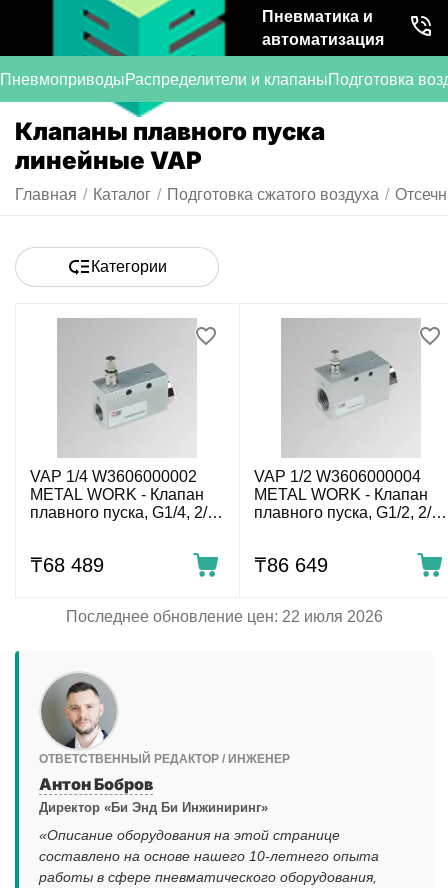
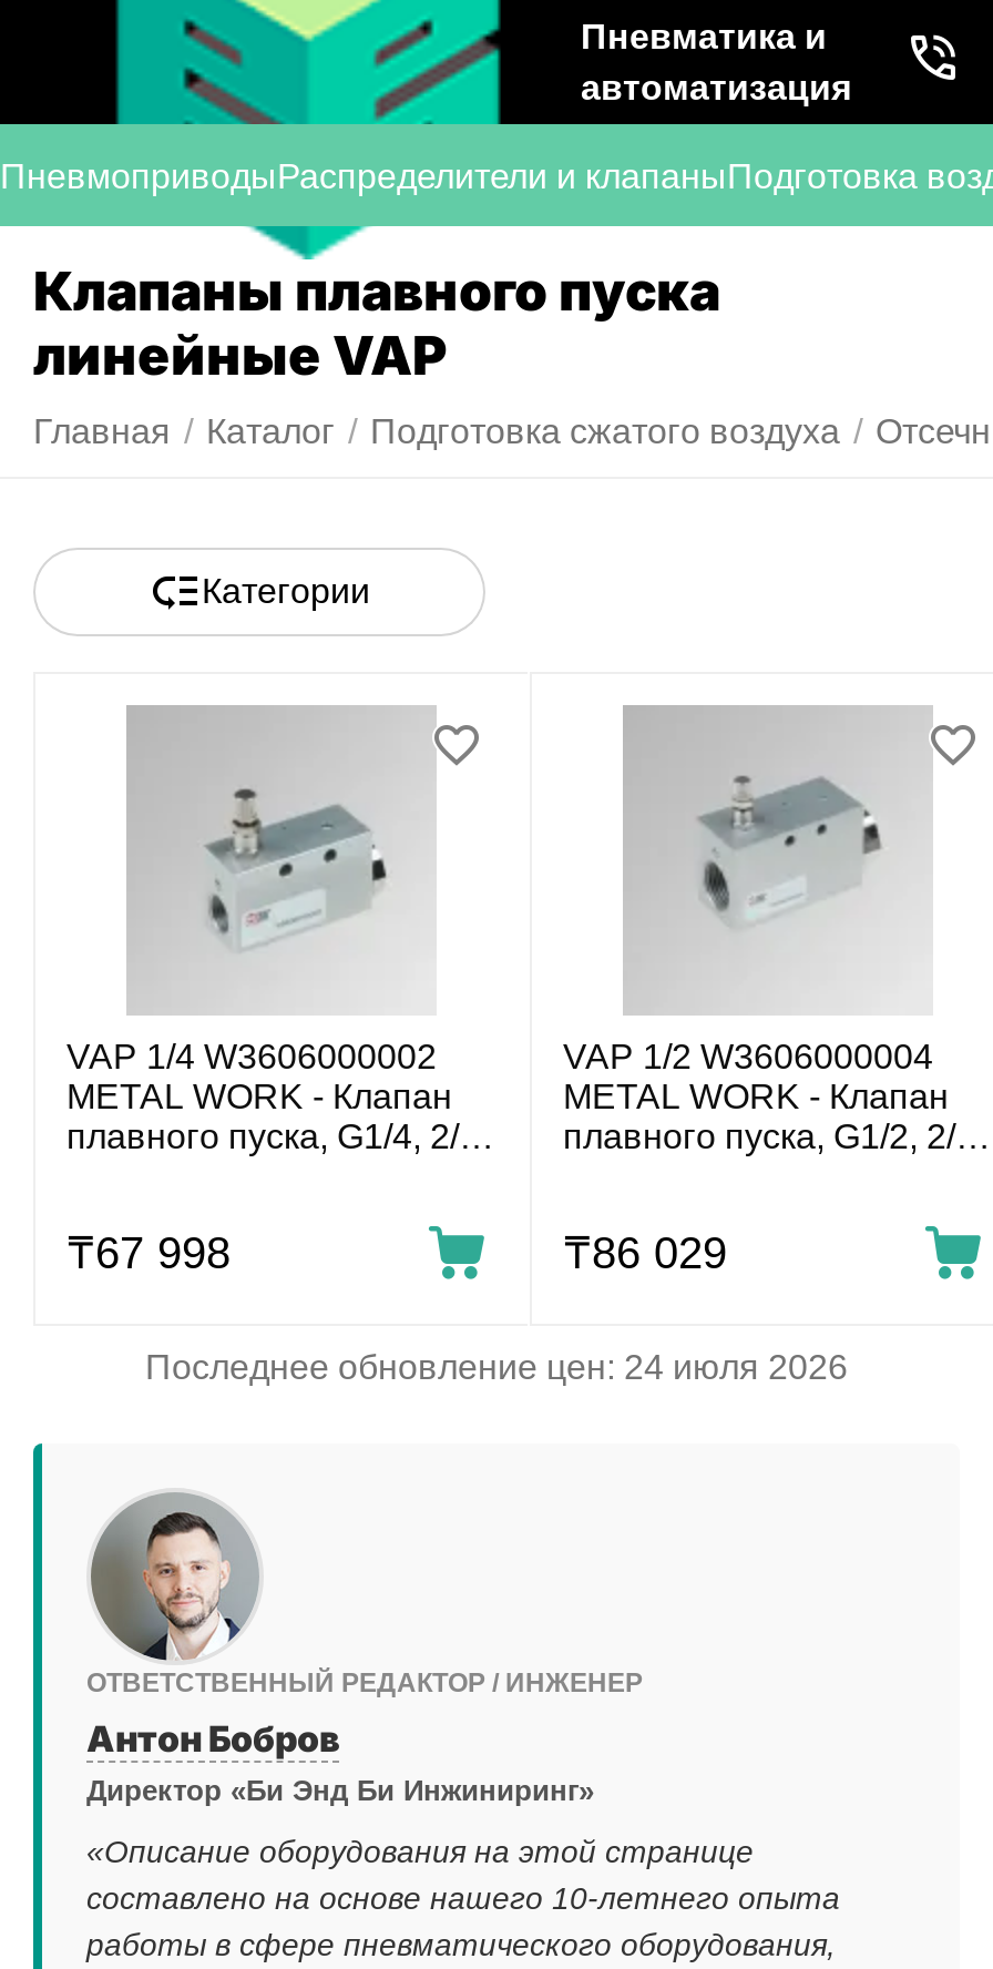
- ₸68 489
+ ₸67 998

- ₸86 649
+ ₸86 029

- Последнее обновление цен: 22 июля 2026
+ Последнее обновление цен: 24 июля 2026
